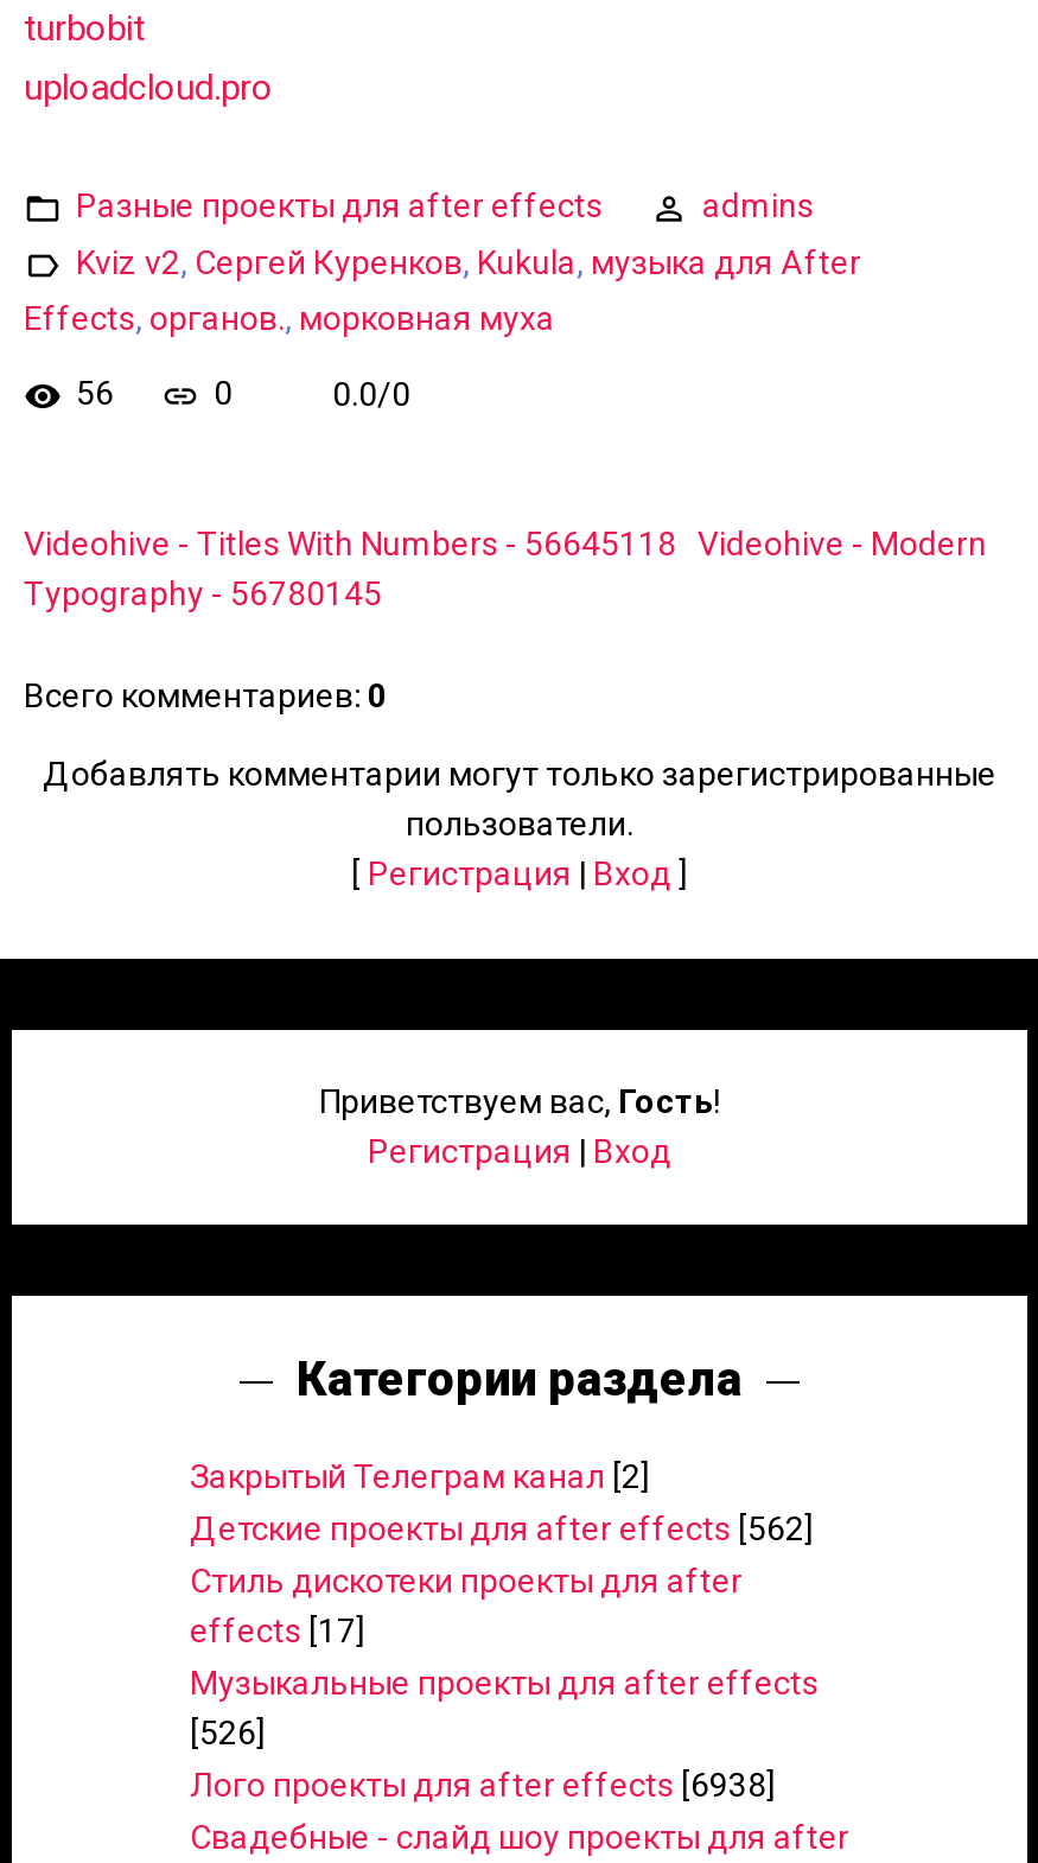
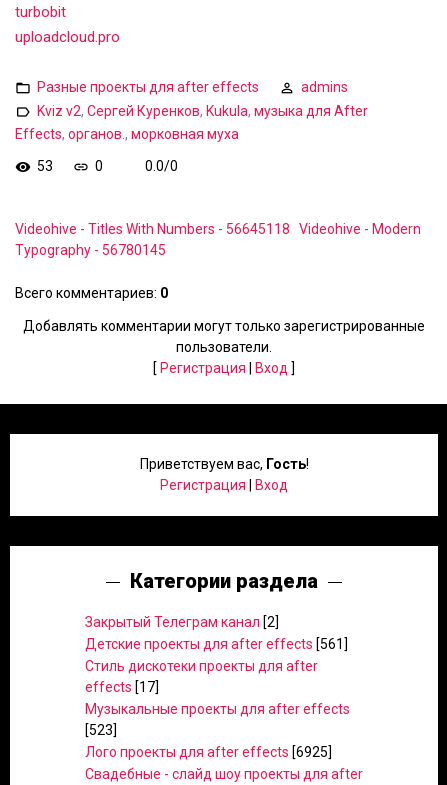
- 56
+ 53

- Детские проекты для after effects [562]
+ Детские проекты для after effects [561]

- [526]
+ [523]

- Лого проекты для after effects [6938]
+ Лого проекты для after effects [6925]
